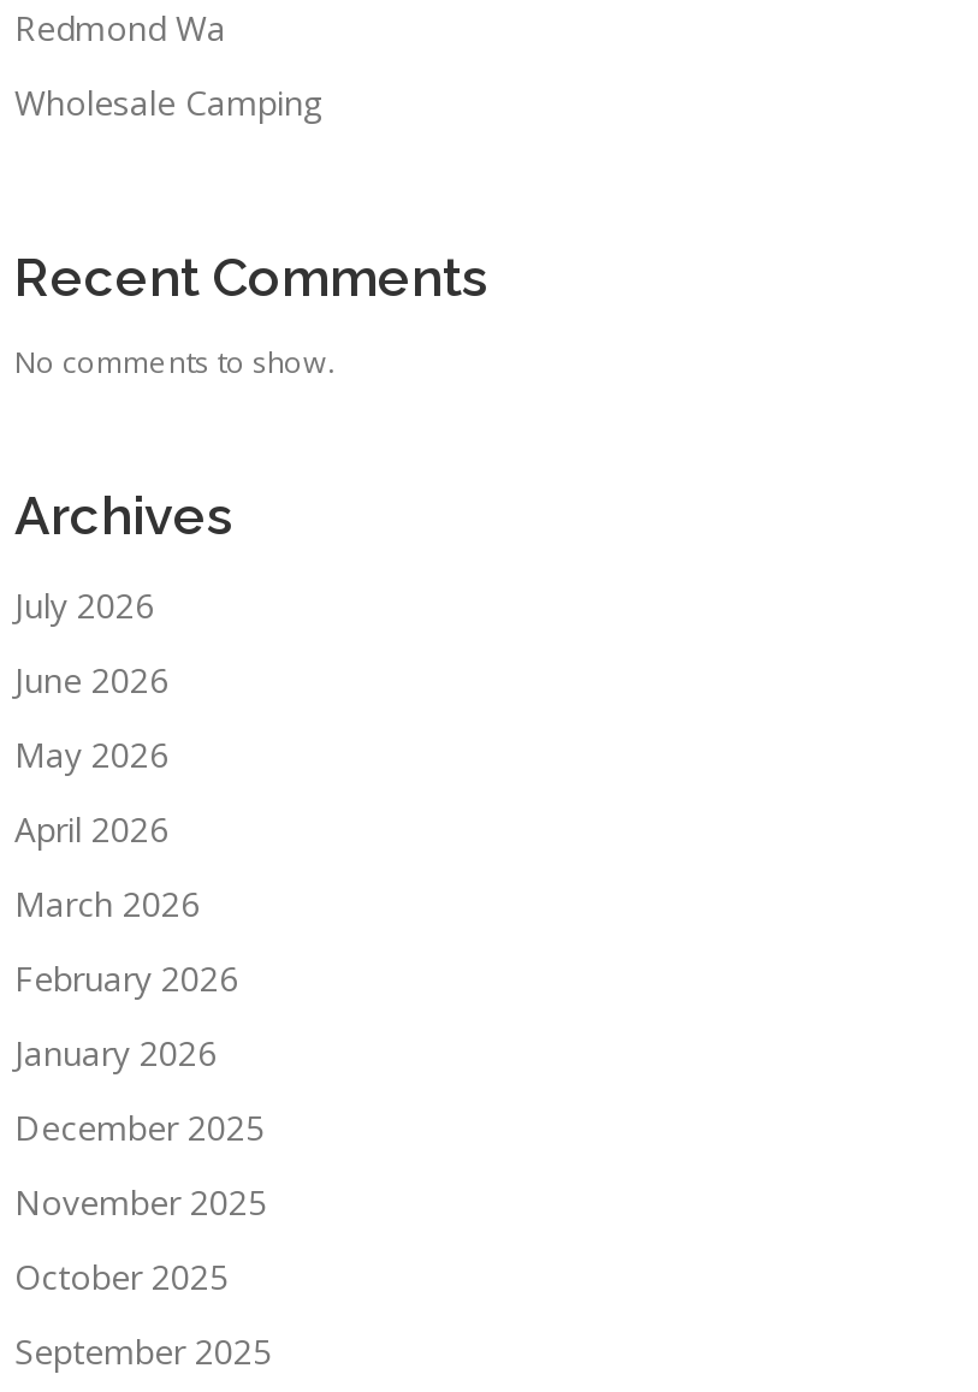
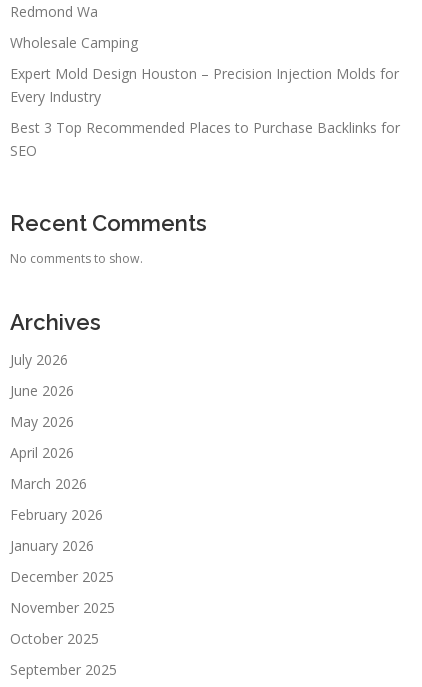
+ Expert Mold Design Houston – Precision Injection Molds for
+ Every Industry
+ Best 3 Top Recommended Places to Purchase Backlinks for
+ SEO
